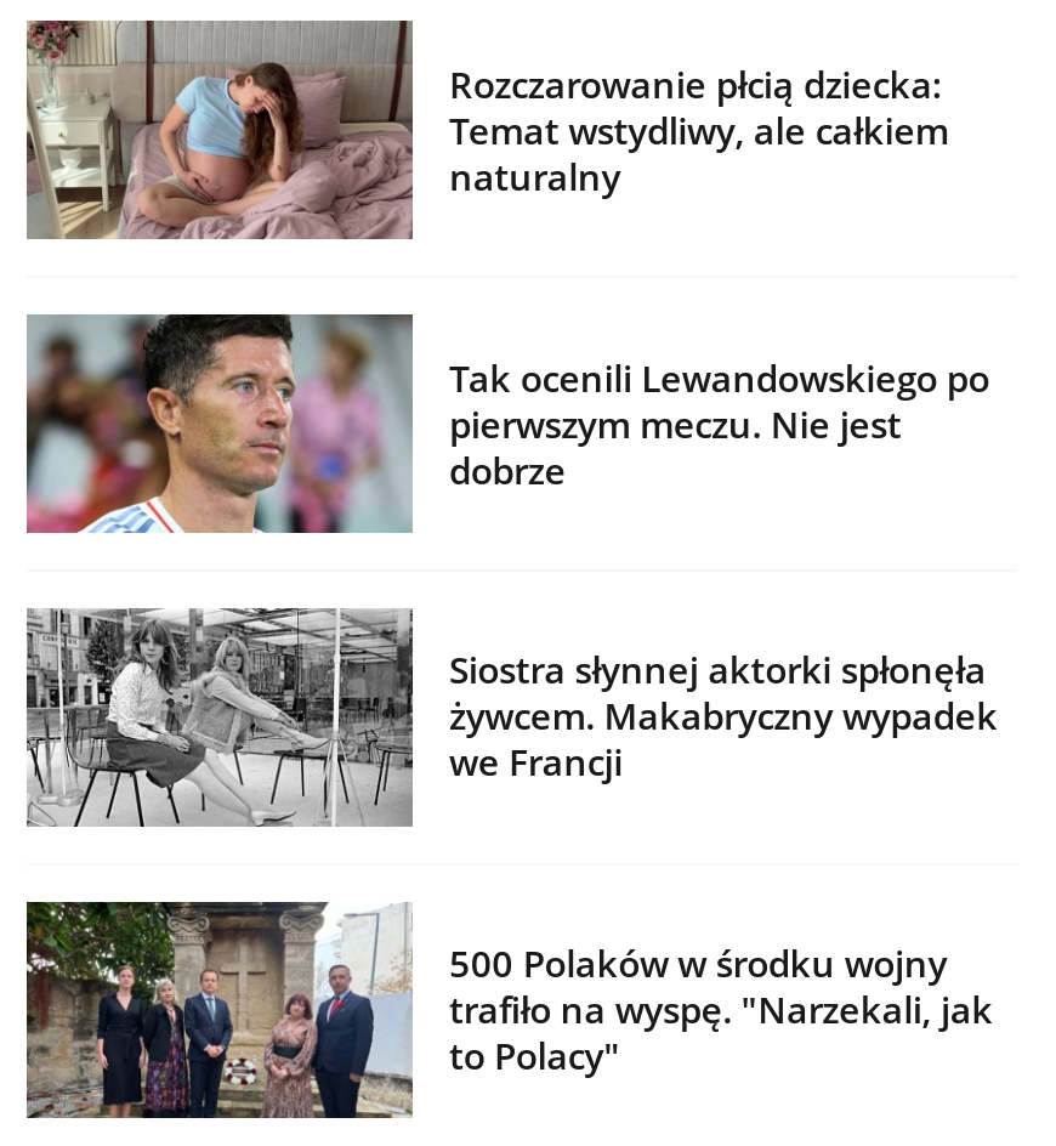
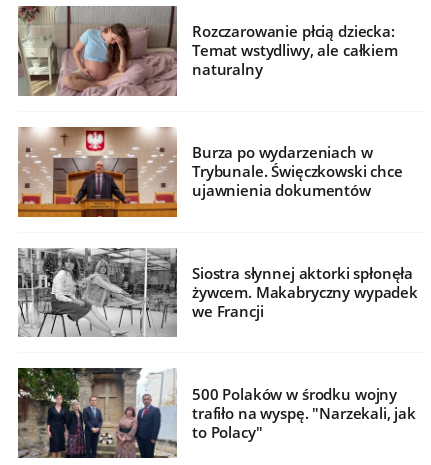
- [image]
- Tak ocenili Lewandowskiego po
- pierwszym meczu. Nie jest
- dobrze
+ [image]
+ Burza po wydarzeniach w
+ Trybunale. Święczkowski chce
+ ujawnienia dokumentów
